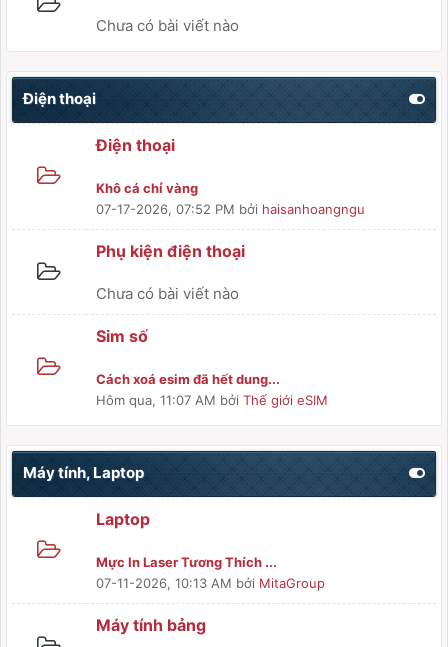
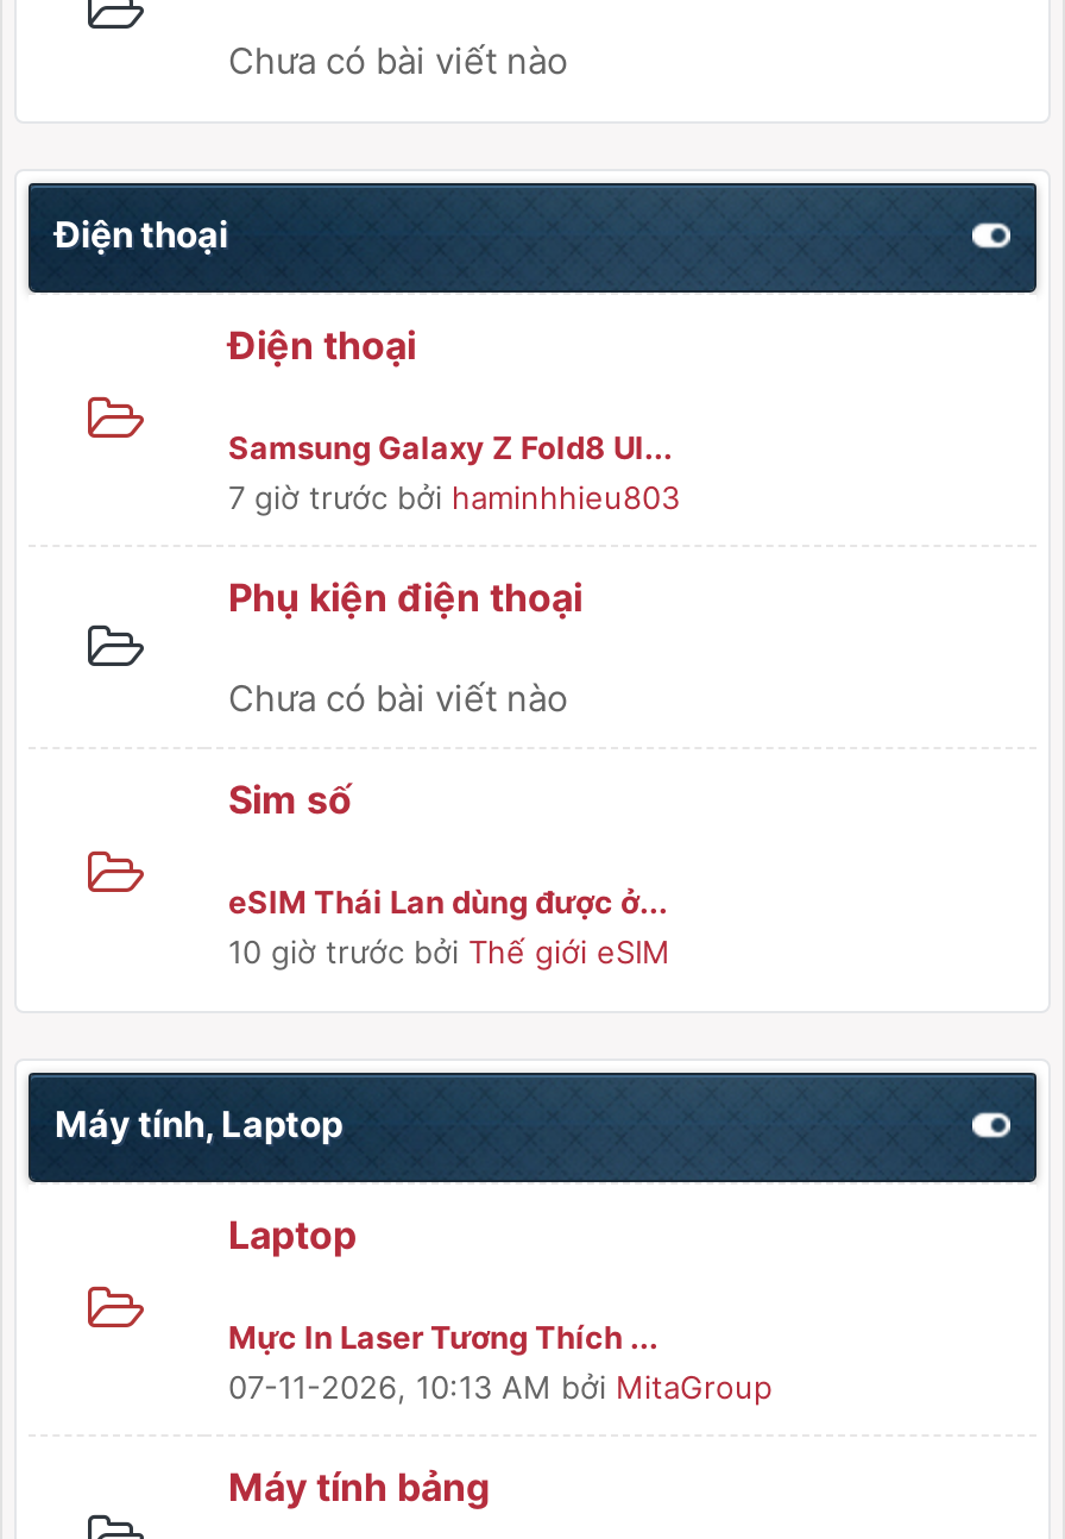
- Khô cá chỉ vàng
- 07-17-2026, 07:52 PM bởi haisanhoangngu
+ Samsung Galaxy Z Fold8 Ul...
+ 7 giờ trước bởi haminhhieu803

- Cách xoá esim đã hết dung...
- Hôm qua, 11:07 AM bởi Thế giới eSIM
+ eSIM Thái Lan dùng được ở...
+ 10 giờ trước bởi Thế giới eSIM
